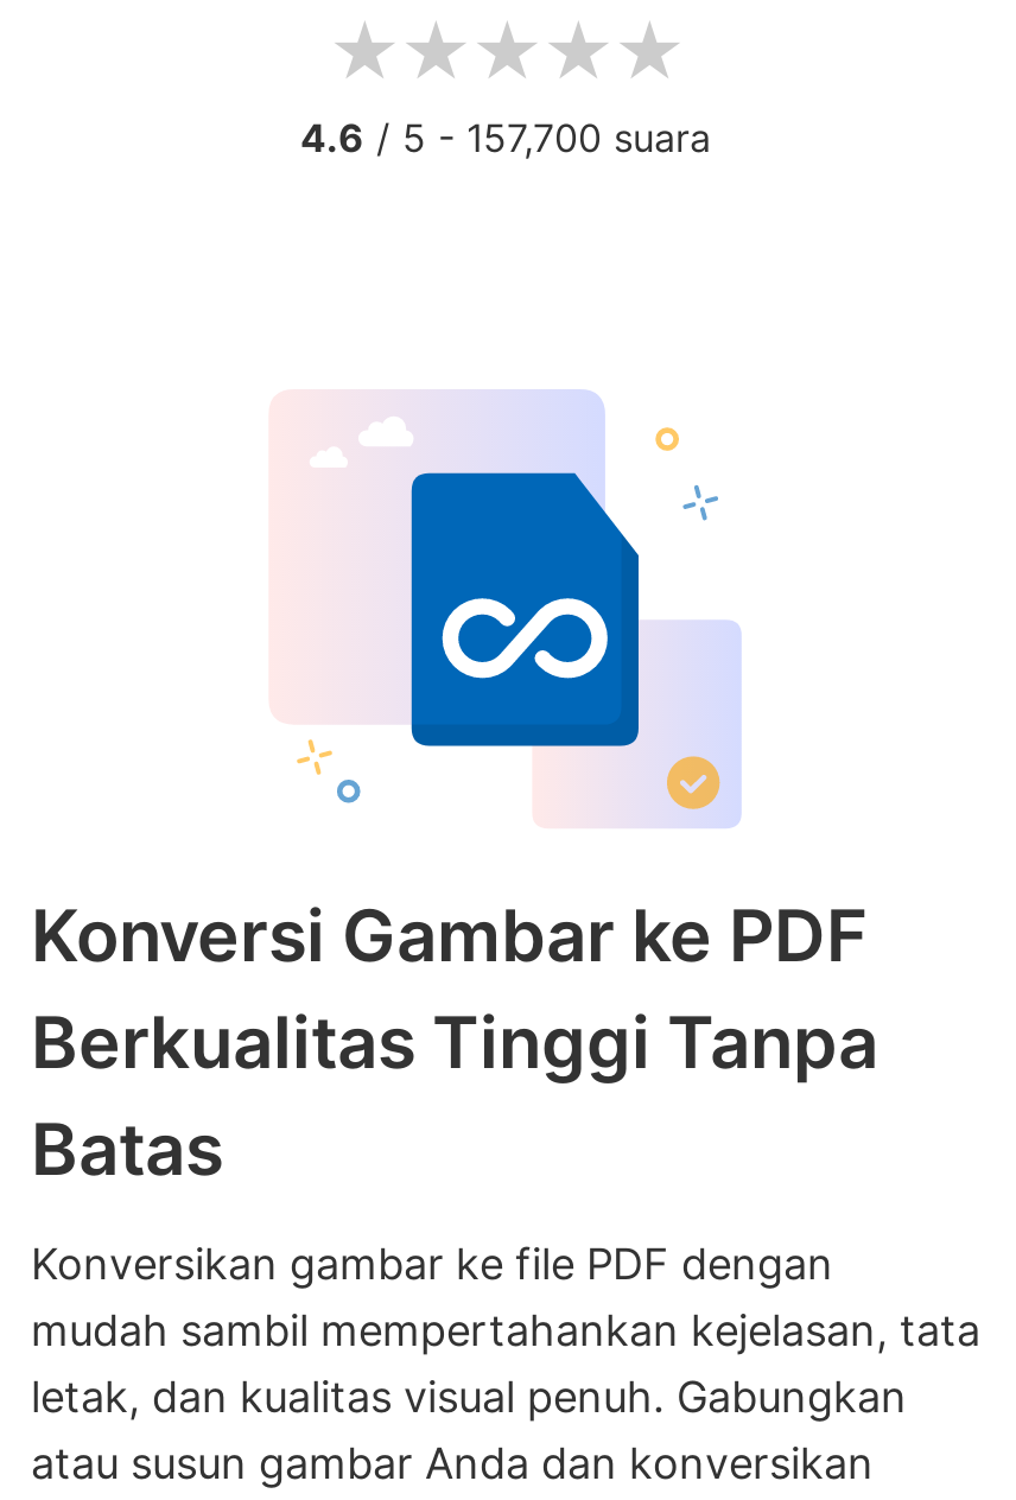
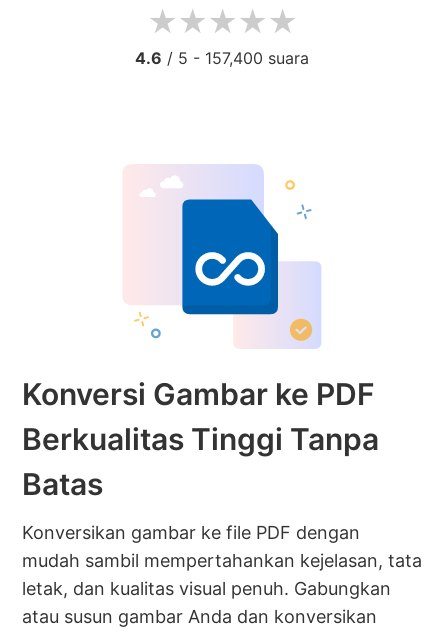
- 4.6 / 5 - 157,700 suara
+ 4.6 / 5 - 157,400 suara
